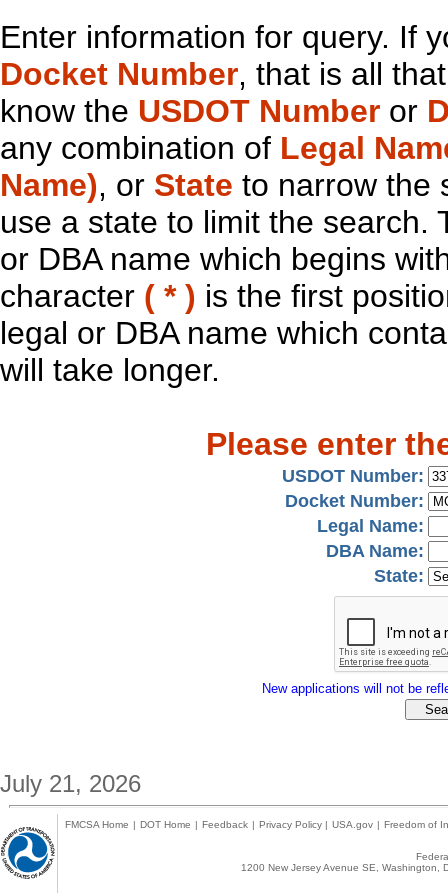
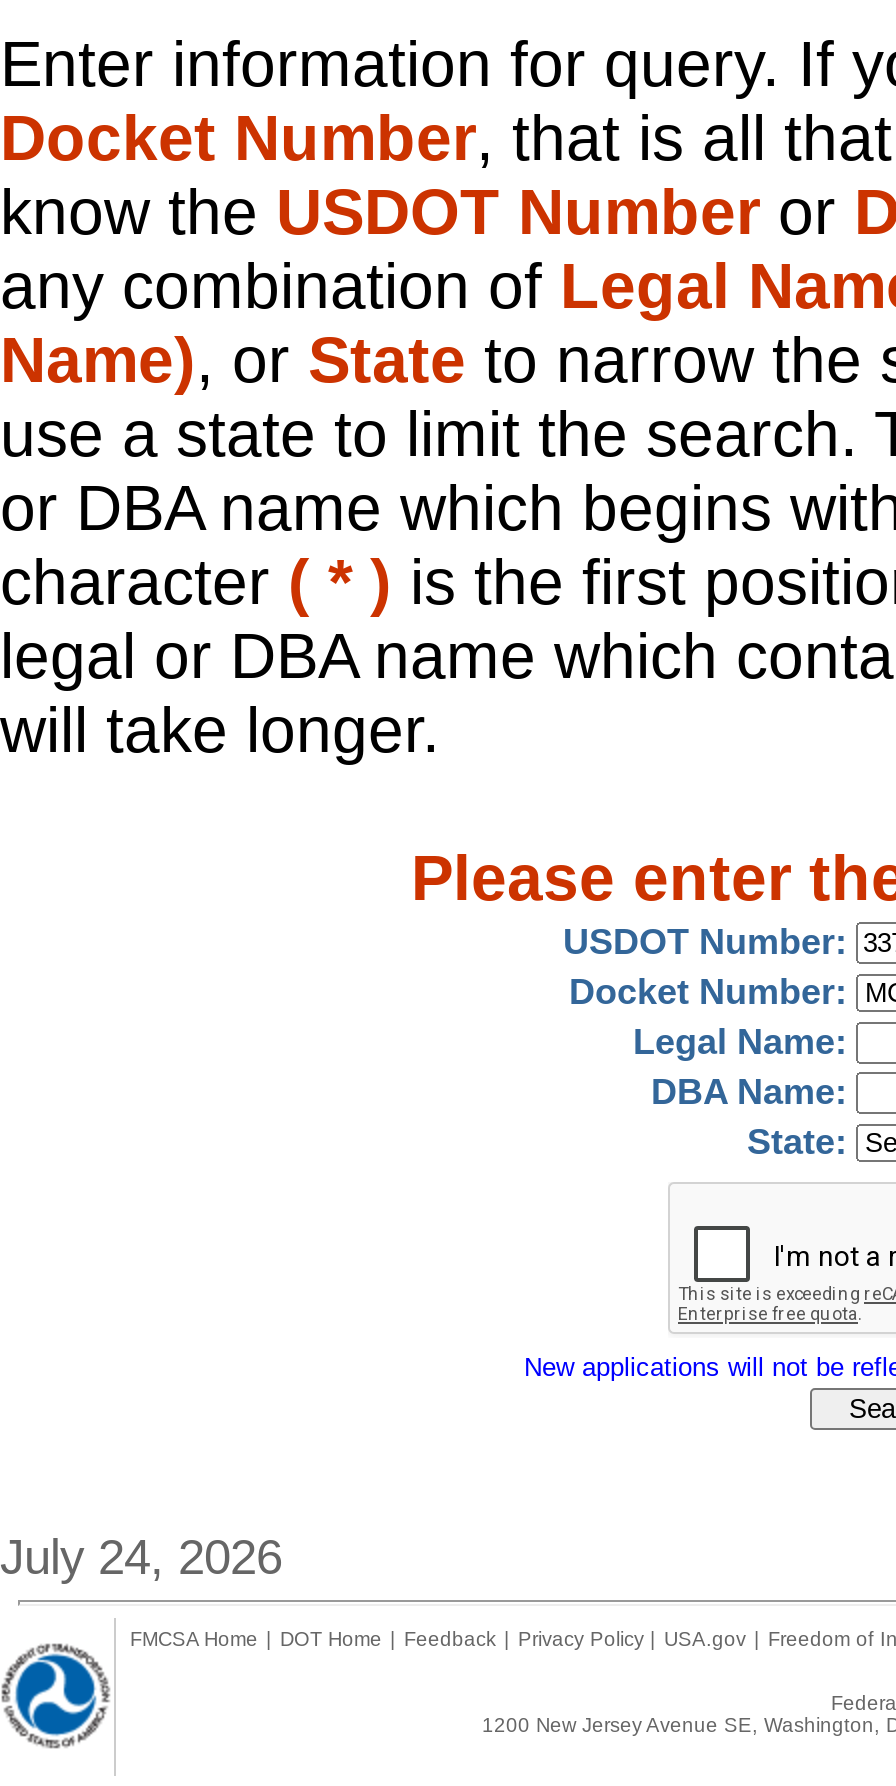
- July 21, 2026
+ July 24, 2026
